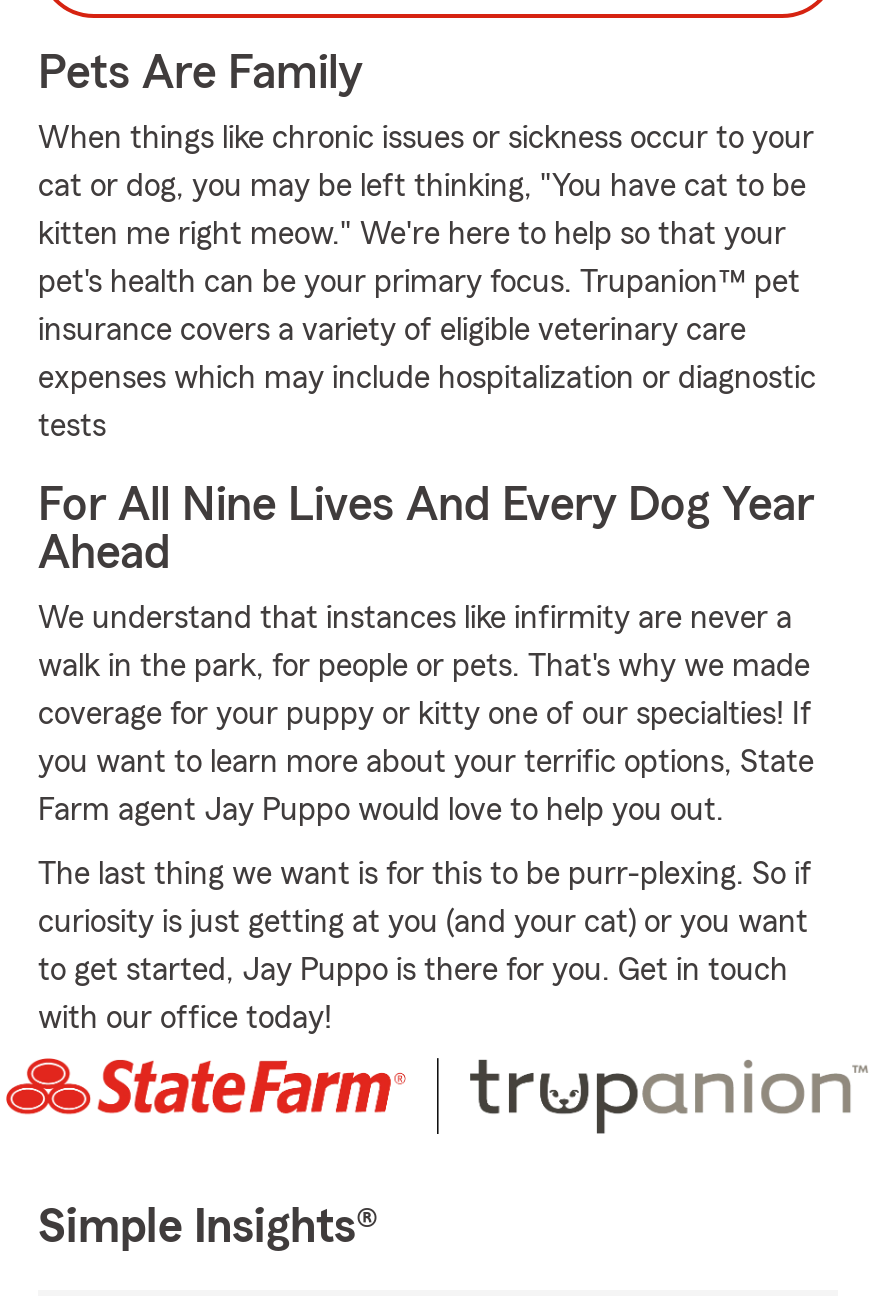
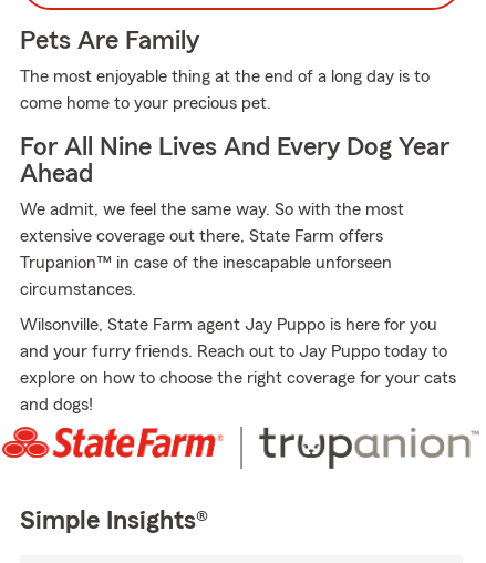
- When things like chronic issues or sickness occur to your
- cat or dog, you may be left thinking, "You have cat to be
- kitten me right meow." We're here to help so that your
- pet's health can be your primary focus. Trupanion™ pet
- insurance covers a variety of eligible veterinary care
- expenses which may include hospitalization or diagnostic
- tests
+ The most enjoyable thing at the end of a long day is to
+ come home to your precious pet.

- We understand that instances like infirmity are never a
- walk in the park, for people or pets. That's why we made
- coverage for your puppy or kitty one of our specialties! If
- you want to learn more about your terrific options, State
- Farm agent Jay Puppo would love to help you out.
- The last thing we want is for this to be purr-plexing. So if
- curiosity is just getting at you (and your cat) or you want
- to get started, Jay Puppo is there for you. Get in touch
- with our office today!
+ We admit, we feel the same way. So with the most
+ extensive coverage out there, State Farm offers
+ Trupanion™ in case of the inescapable unforseen
+ circumstances.
+ Wilsonville, State Farm agent Jay Puppo is here for you
+ and your furry friends. Reach out to Jay Puppo today to
+ explore on how to choose the right coverage for your cats
+ and dogs!
